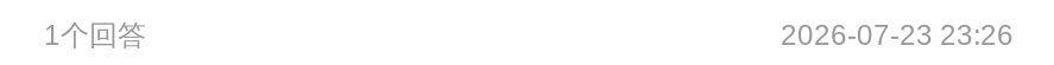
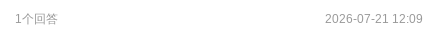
- 2026-07-23 23:26
+ 2026-07-21 12:09
